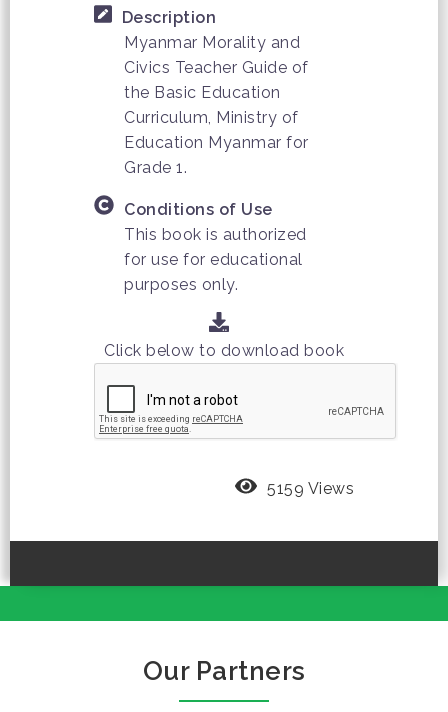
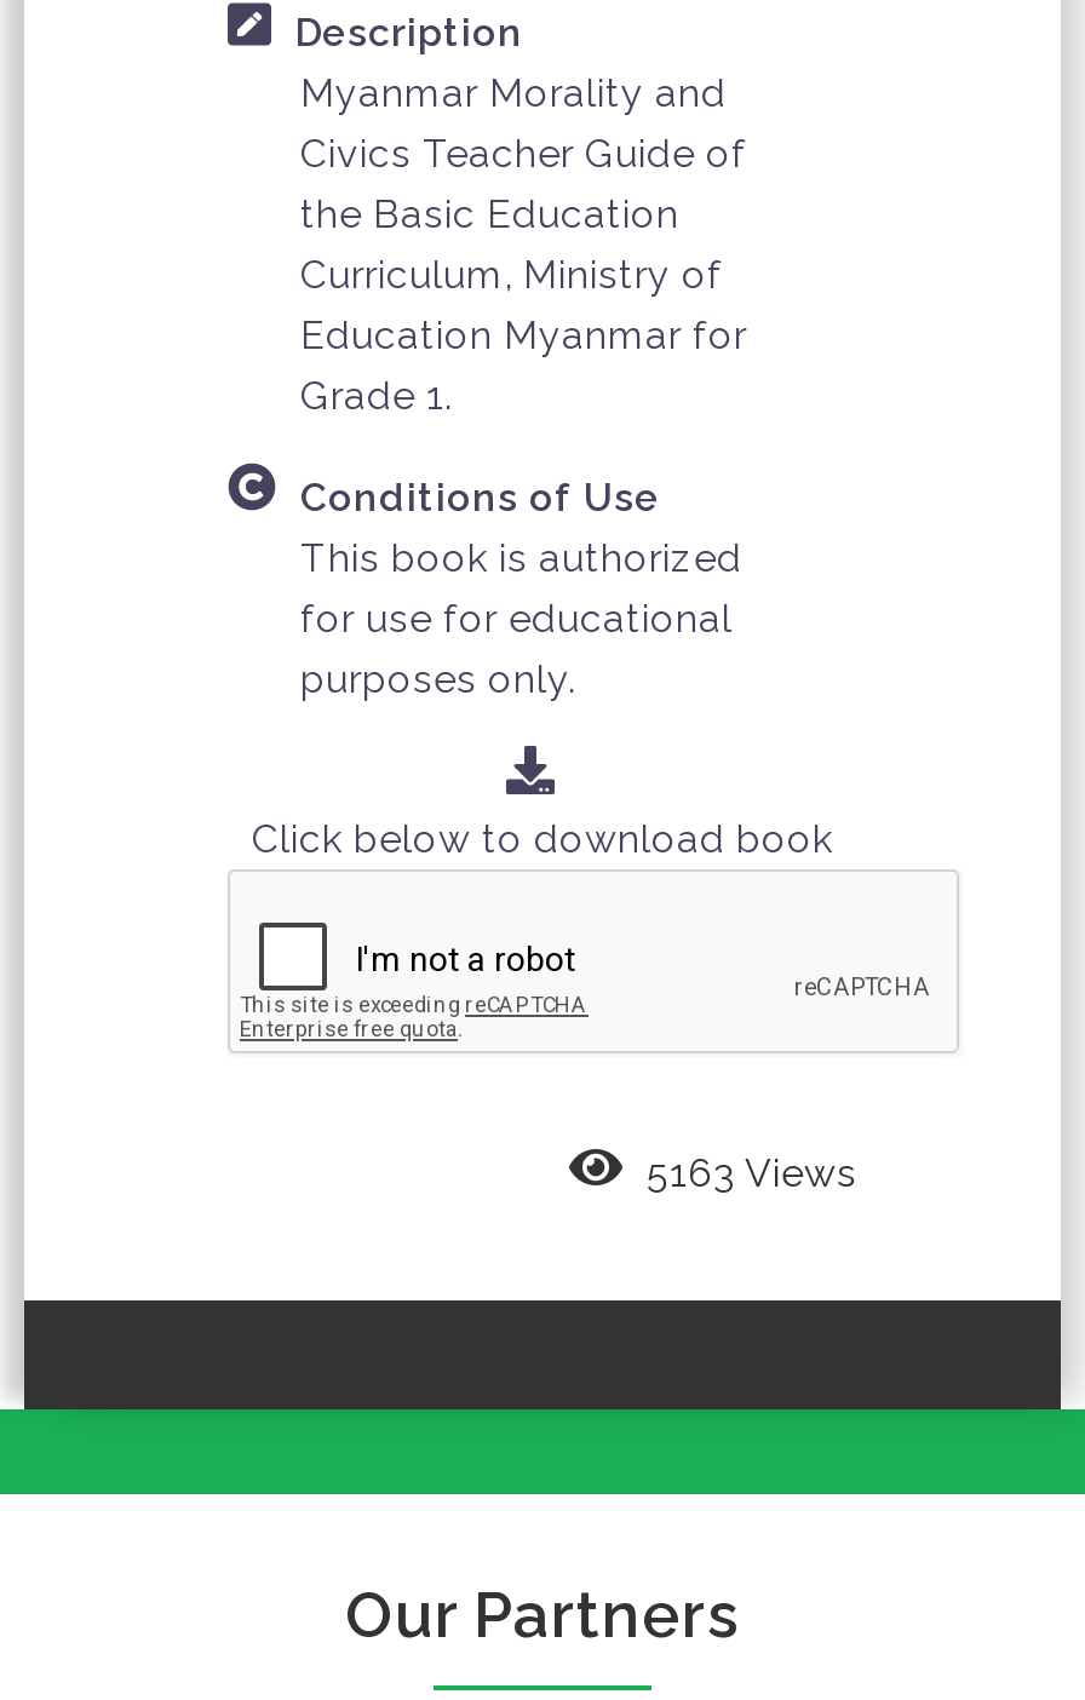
- 5159 Views
+ 5163 Views
